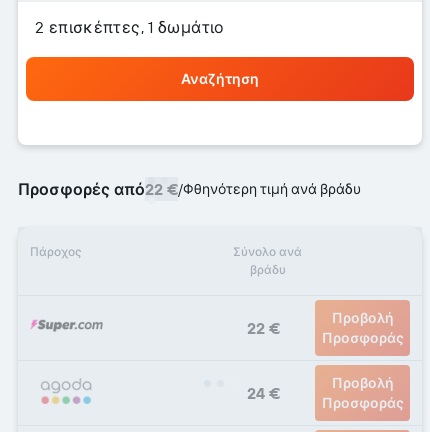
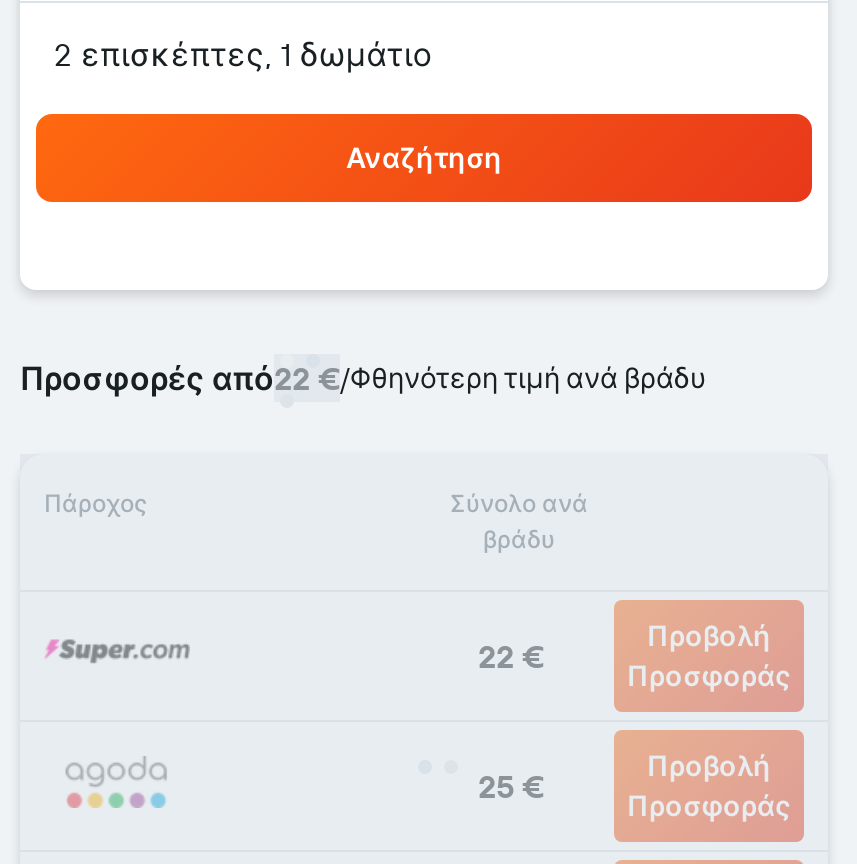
- 24 €
+ 25 €
